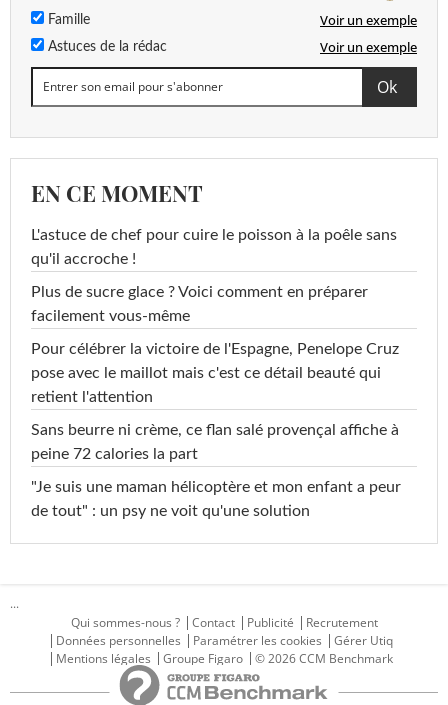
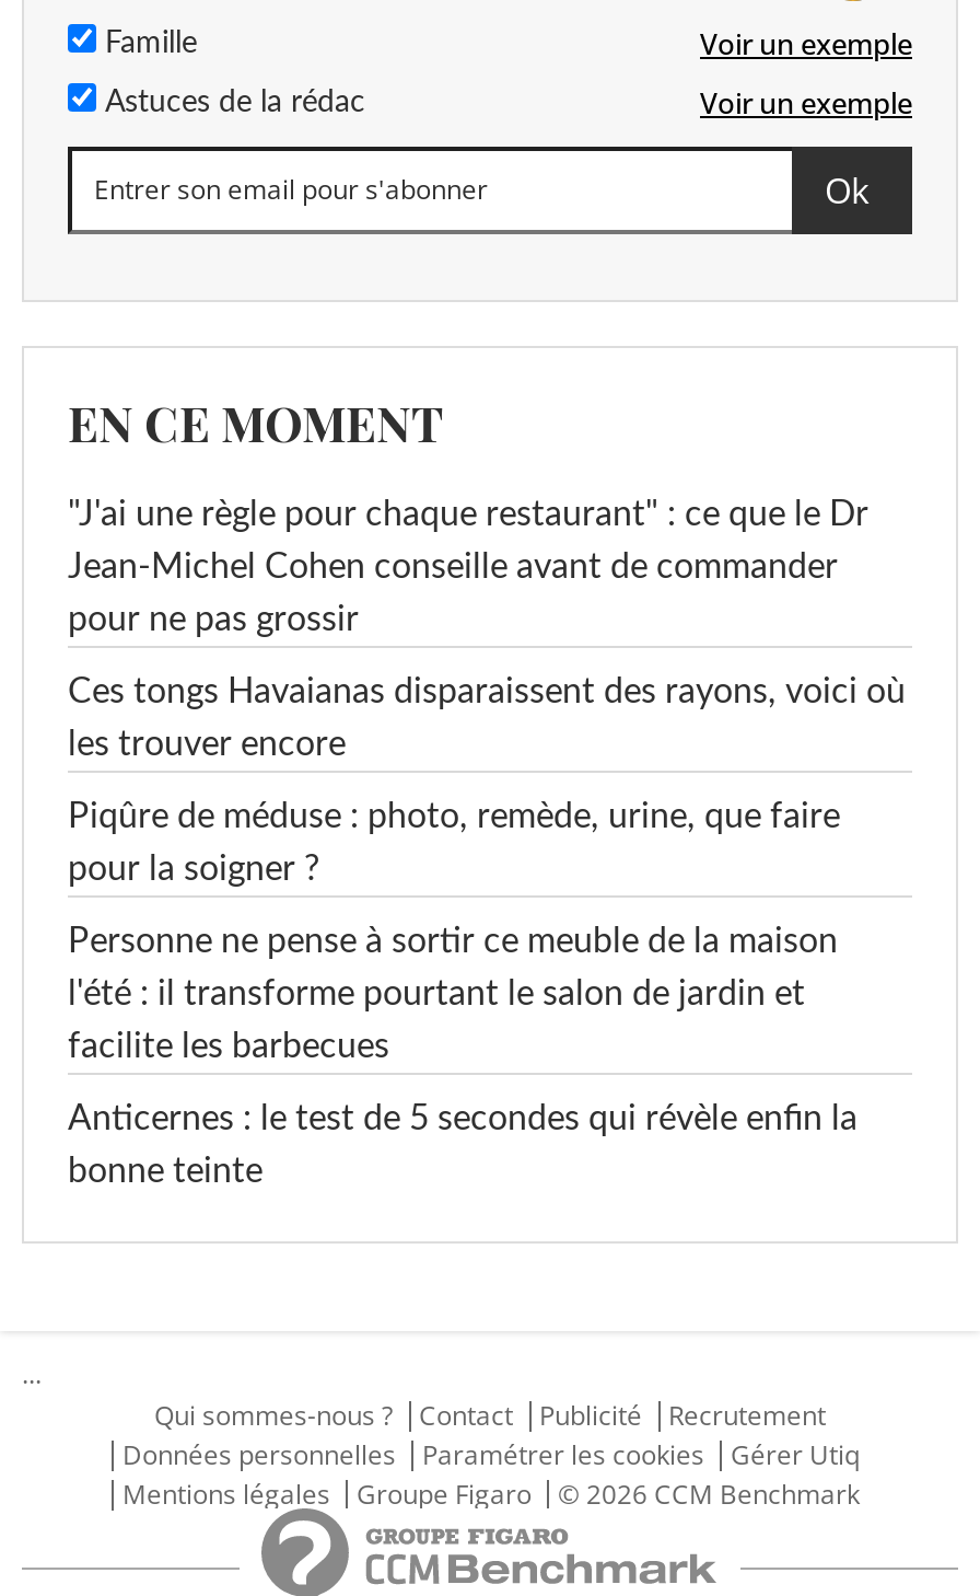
- L'astuce de chef pour cuire le poisson à la poêle sans
- qu'il accroche !
- Plus de sucre glace ? Voici comment en préparer
- facilement vous-même
- Pour célébrer la victoire de l'Espagne, Penelope Cruz
- pose avec le maillot mais c'est ce détail beauté qui
- retient l'attention
- Sans beurre ni crème, ce flan salé provençal affiche à
- peine 72 calories la part
- "Je suis une maman hélicoptère et mon enfant a peur
- de tout" : un psy ne voit qu'une solution
+ "J'ai une règle pour chaque restaurant" : ce que le Dr
+ Jean-Michel Cohen conseille avant de commander
+ pour ne pas grossir
+ Ces tongs Havaianas disparaissent des rayons, voici où
+ les trouver encore
+ Piqûre de méduse : photo, remède, urine, que faire
+ pour la soigner ?
+ Personne ne pense à sortir ce meuble de la maison
+ l'été : il transforme pourtant le salon de jardin et
+ facilite les barbecues
+ Anticernes : le test de 5 secondes qui révèle enfin la
+ bonne teinte
